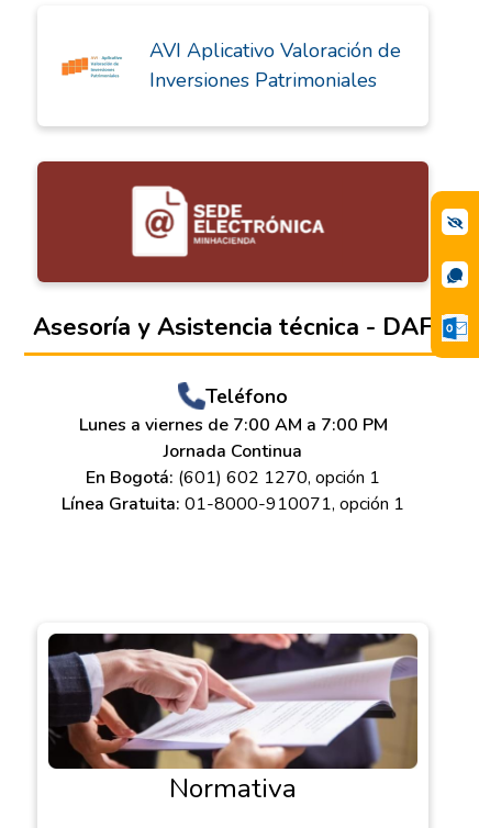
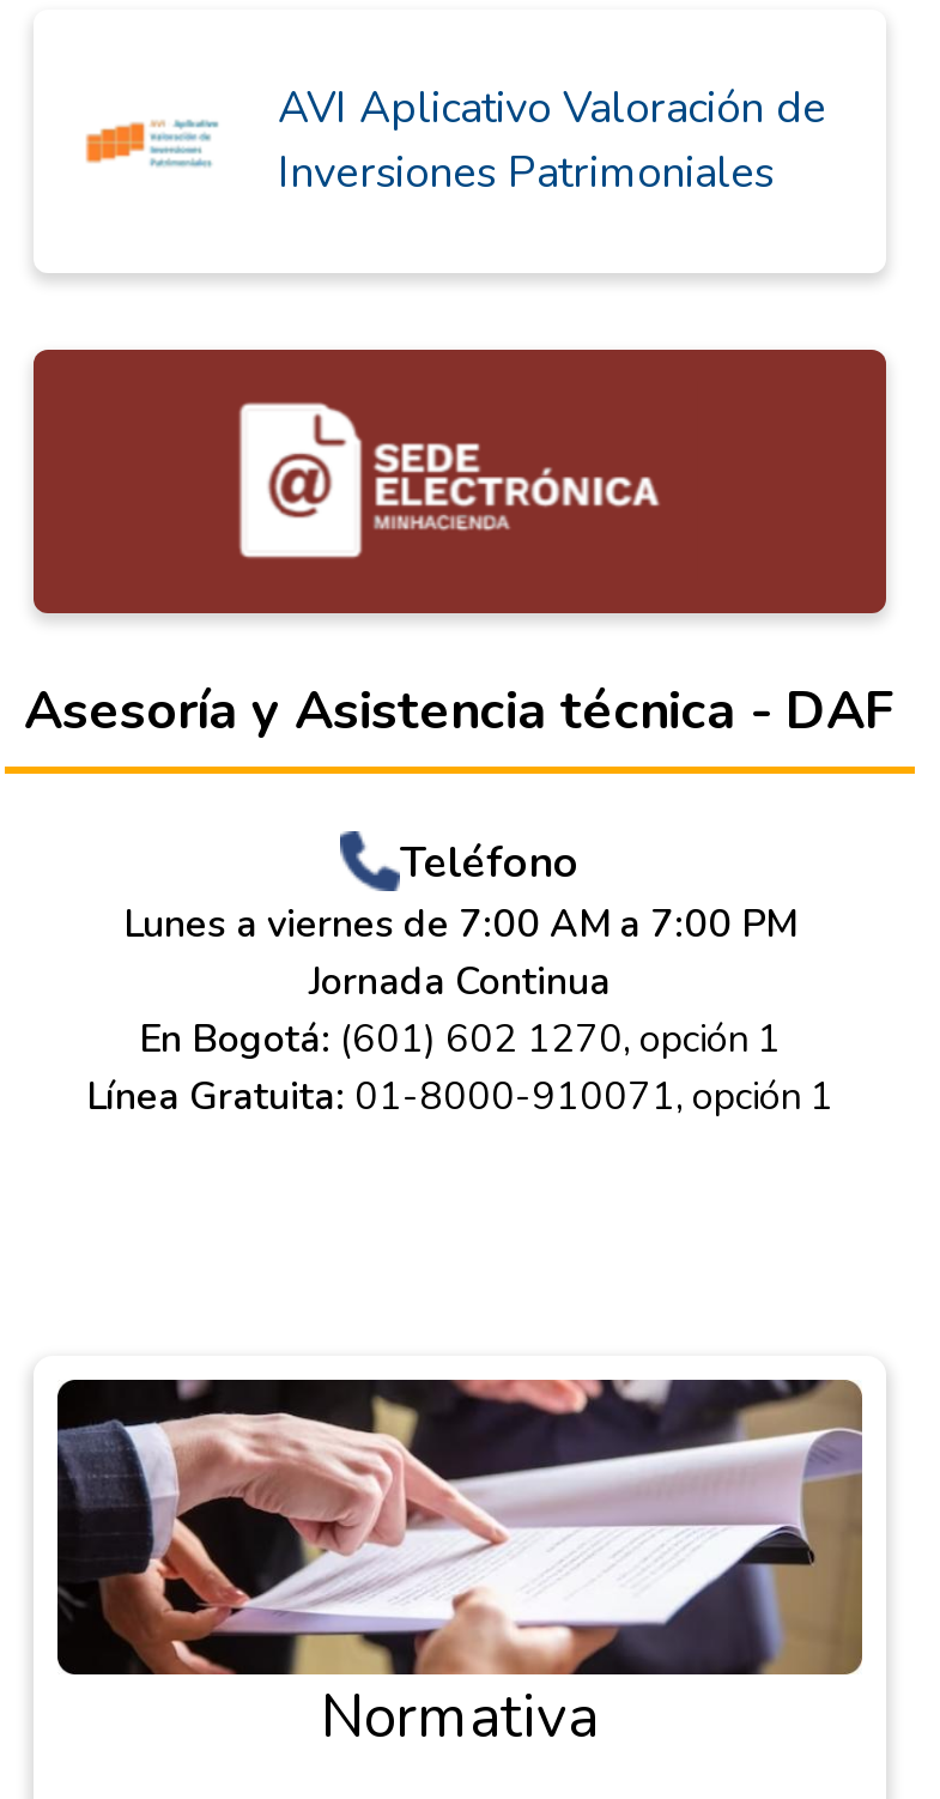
- [image]
